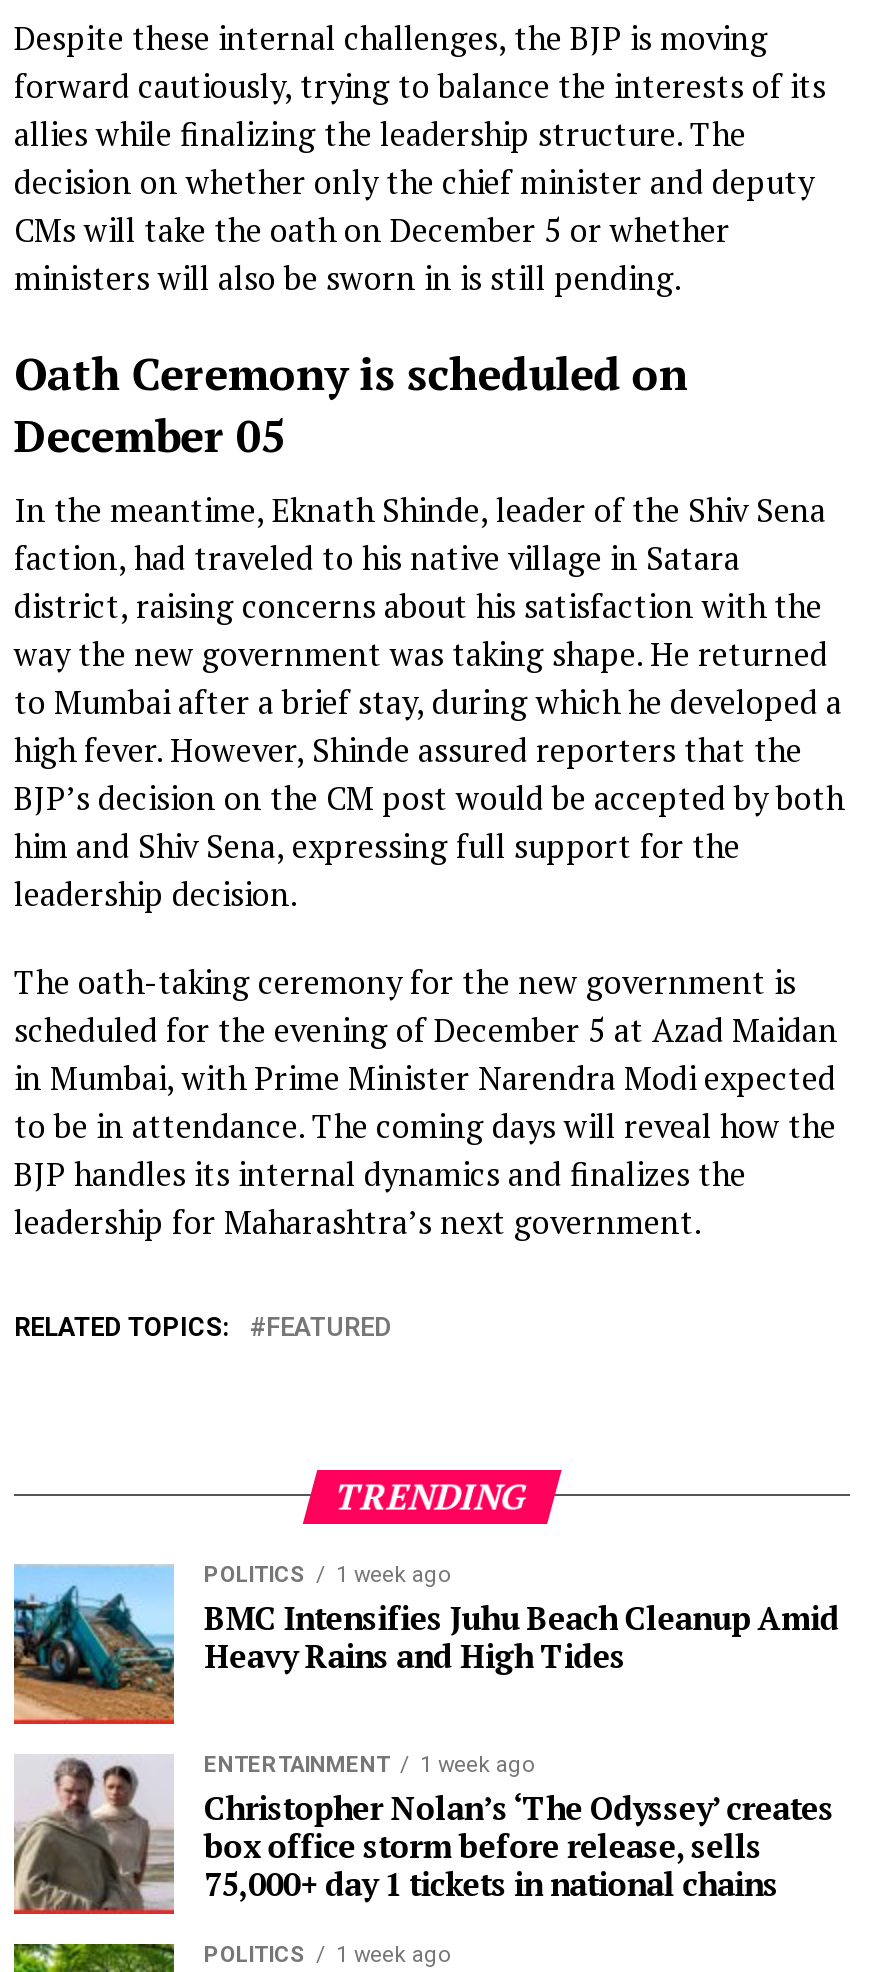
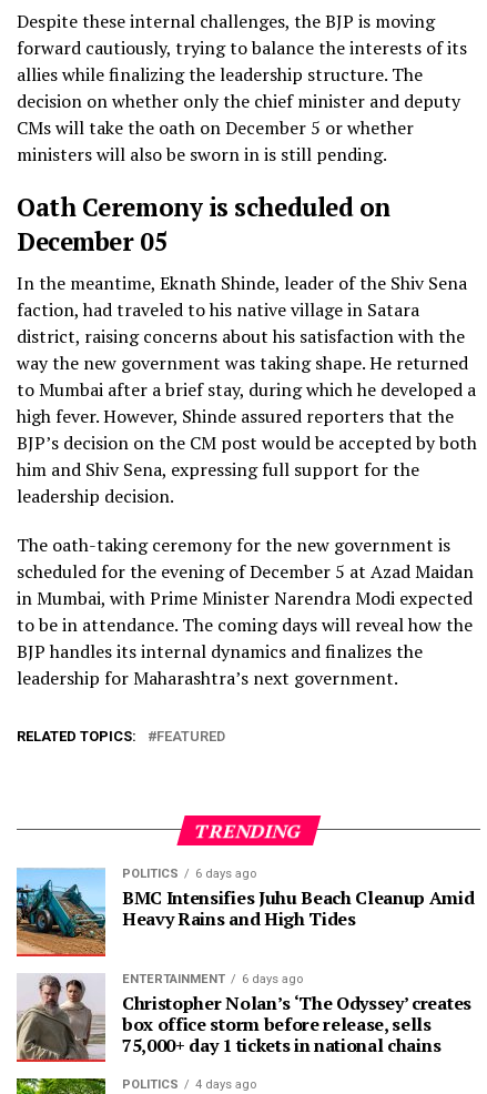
- POLITICS 1 week ago
+ POLITICS 6 days ago

- ENTERTAINMENT 1 week ago
+ ENTERTAINMENT 6 days ago

- POLITICS 1 week ago
+ POLITICS 4 days ago
